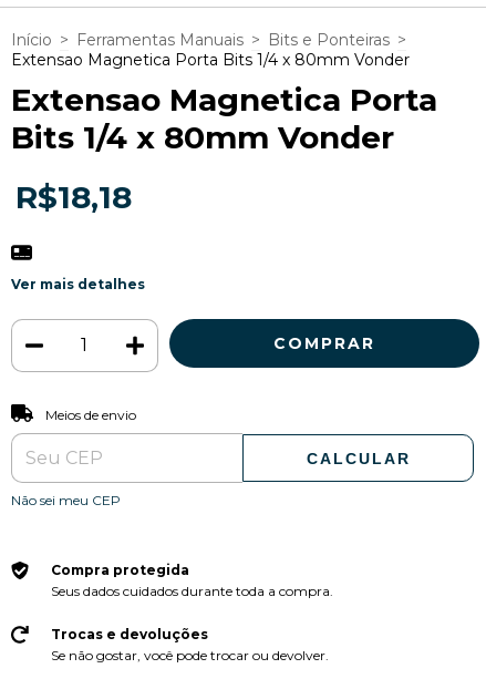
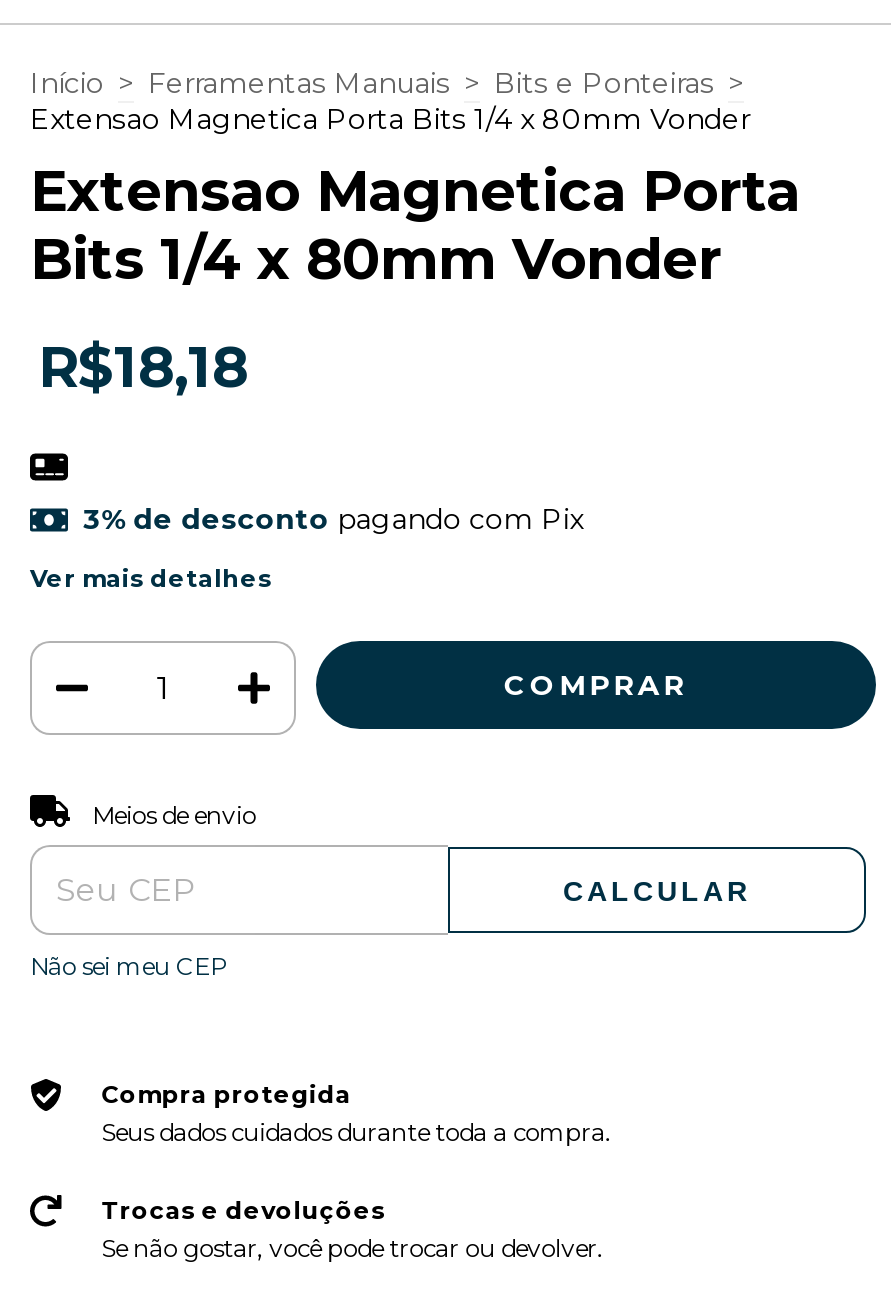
+ 3% de desconto pagando com Pix
